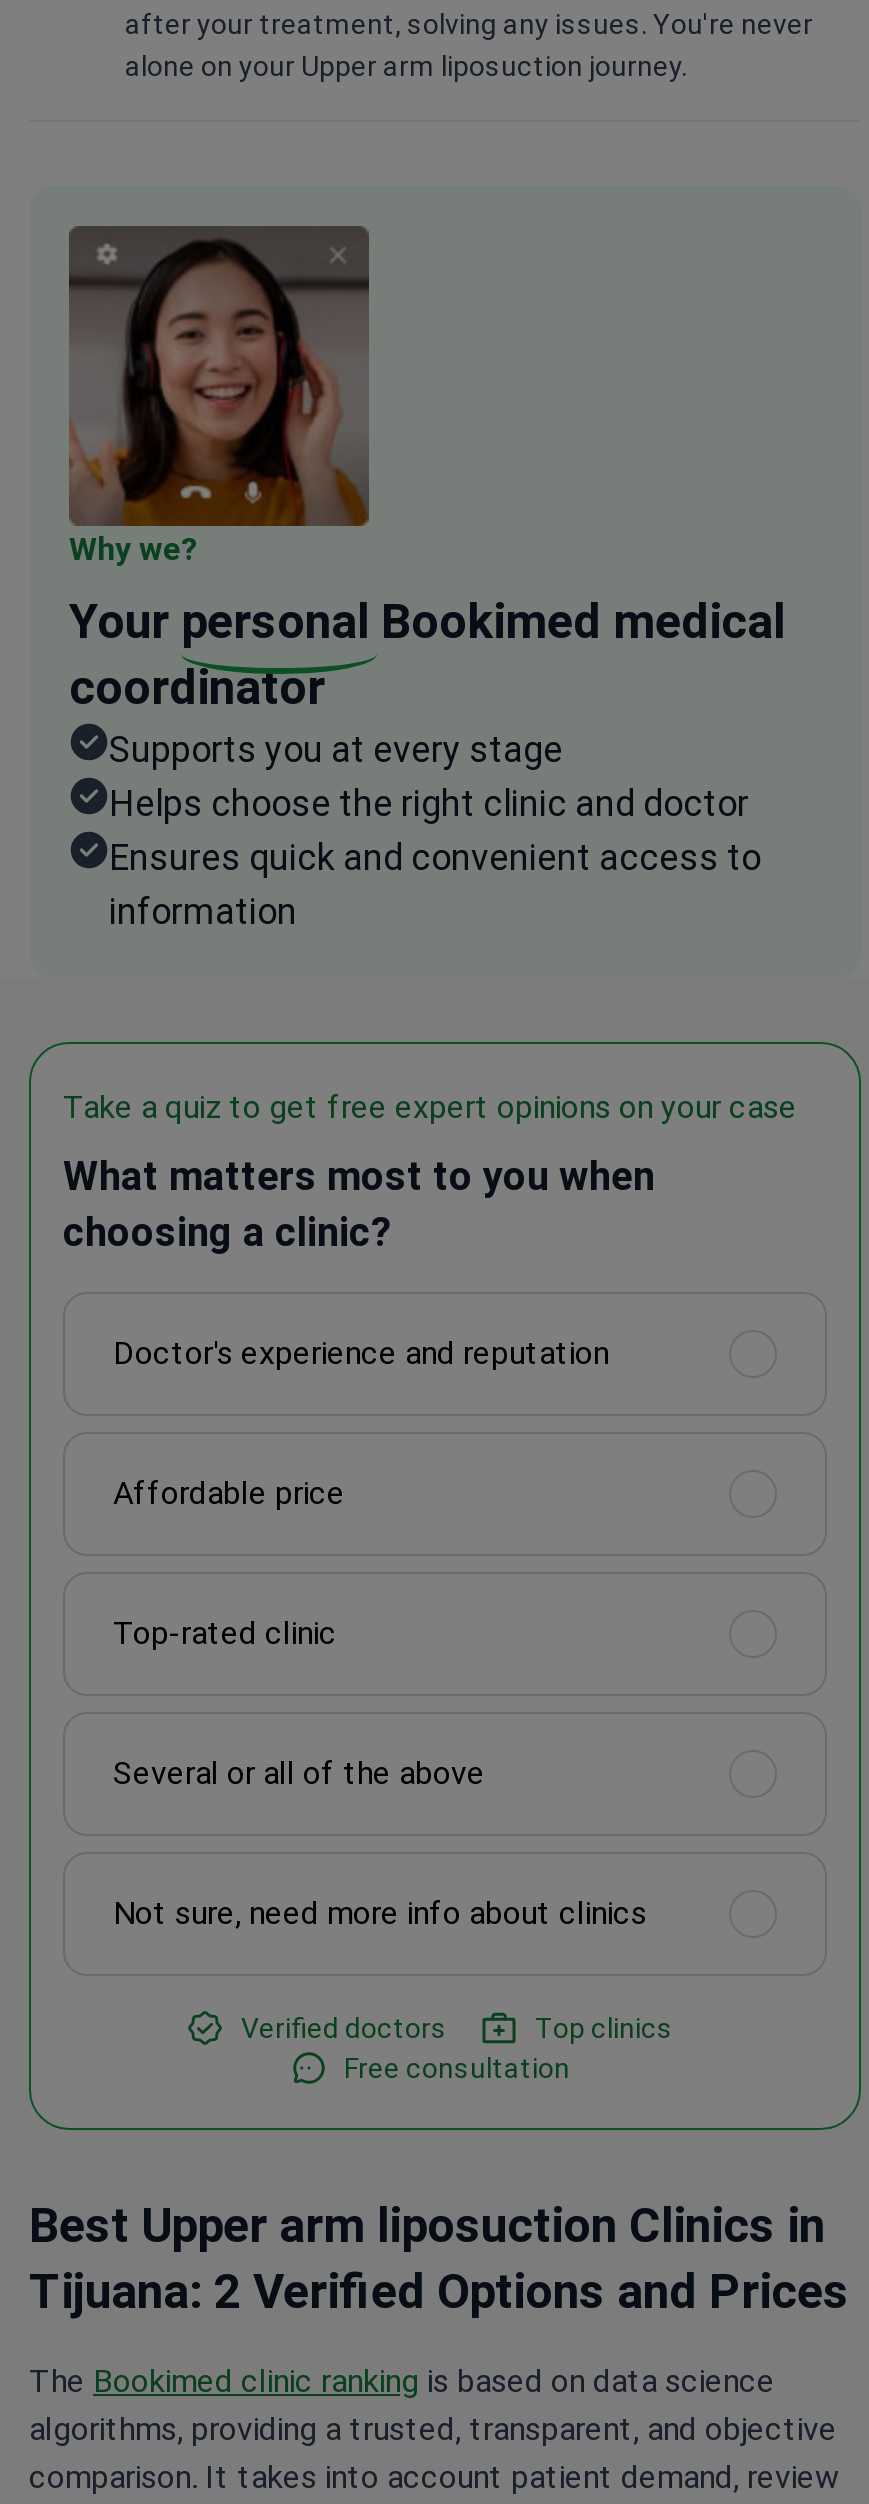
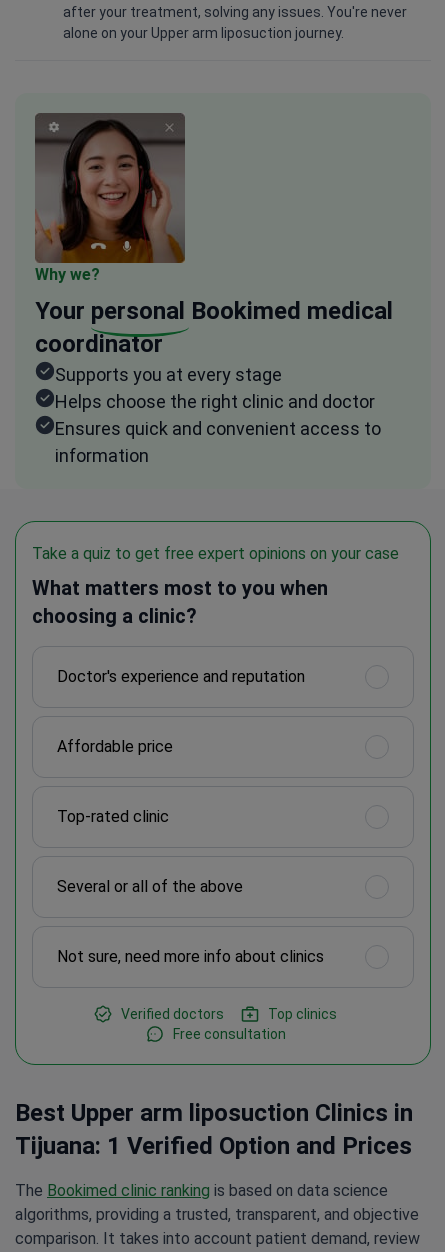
- Tijuana: 2 Verified Options and Prices
+ Tijuana: 1 Verified Option and Prices
